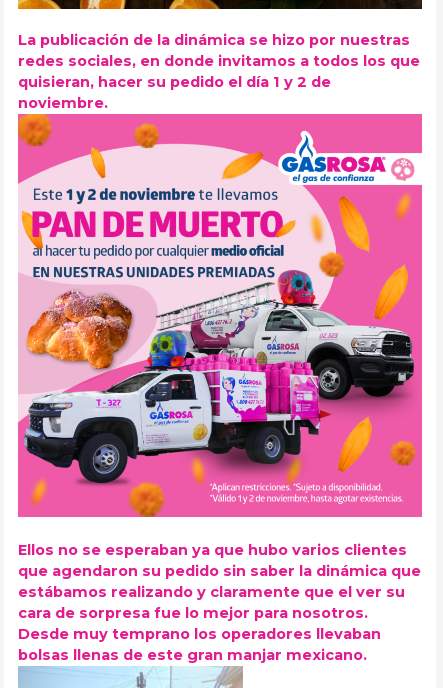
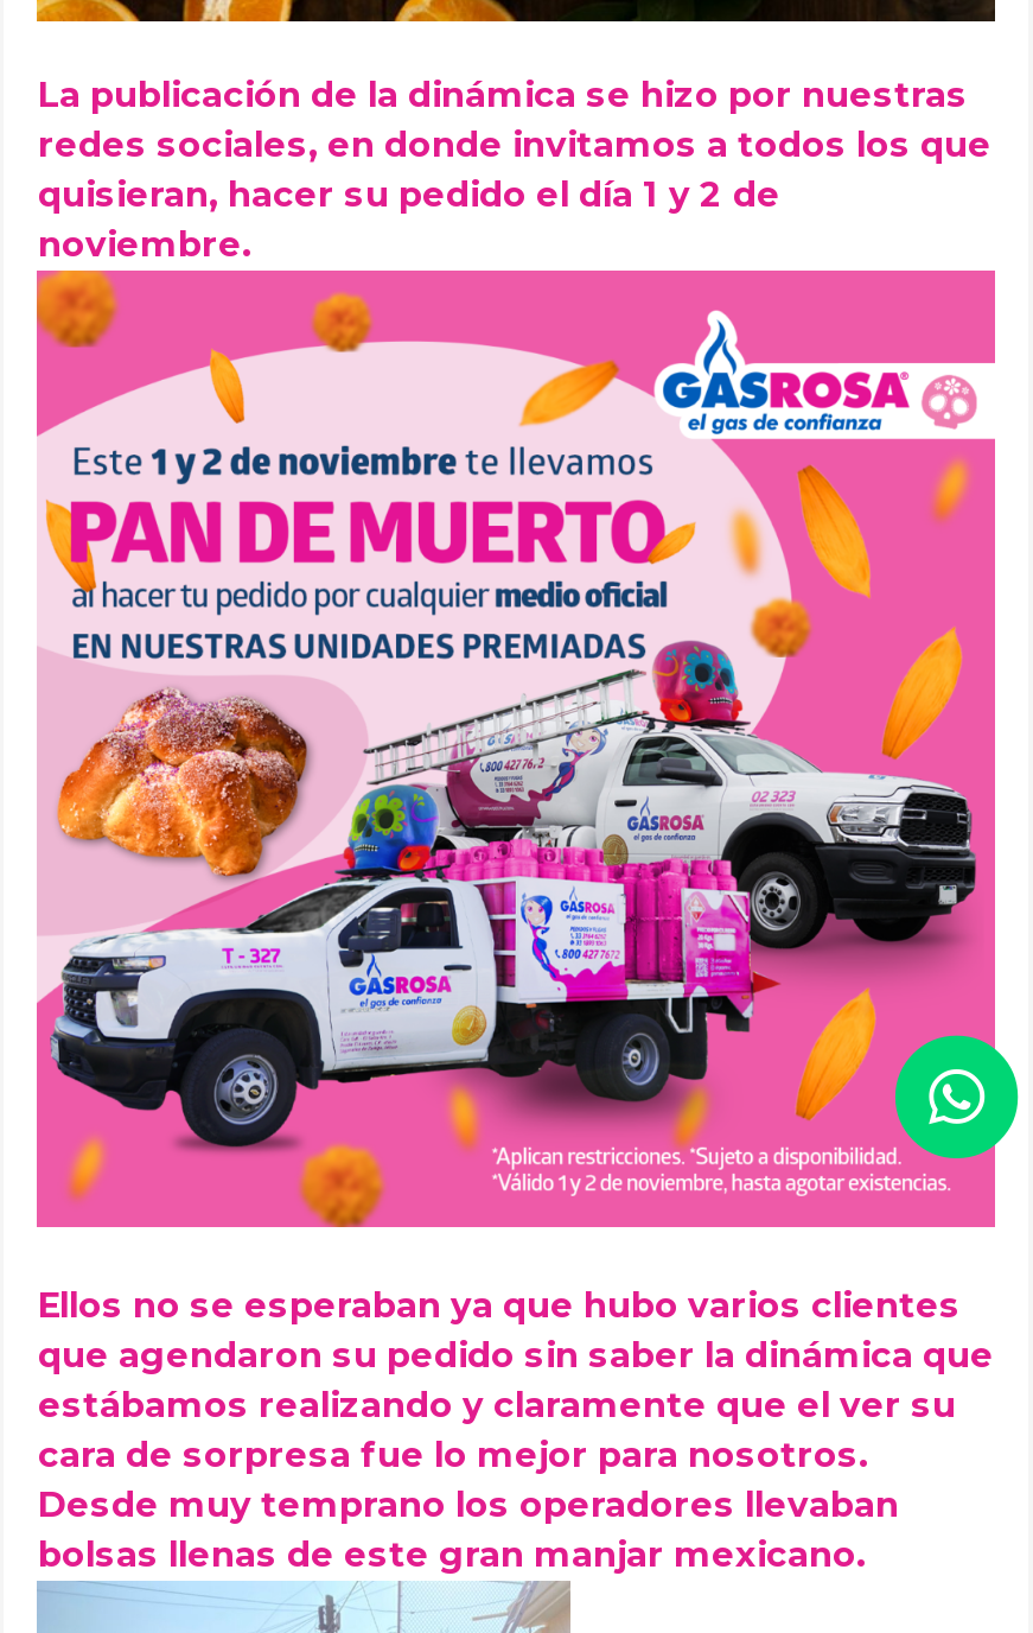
- [image]
+ [image]
